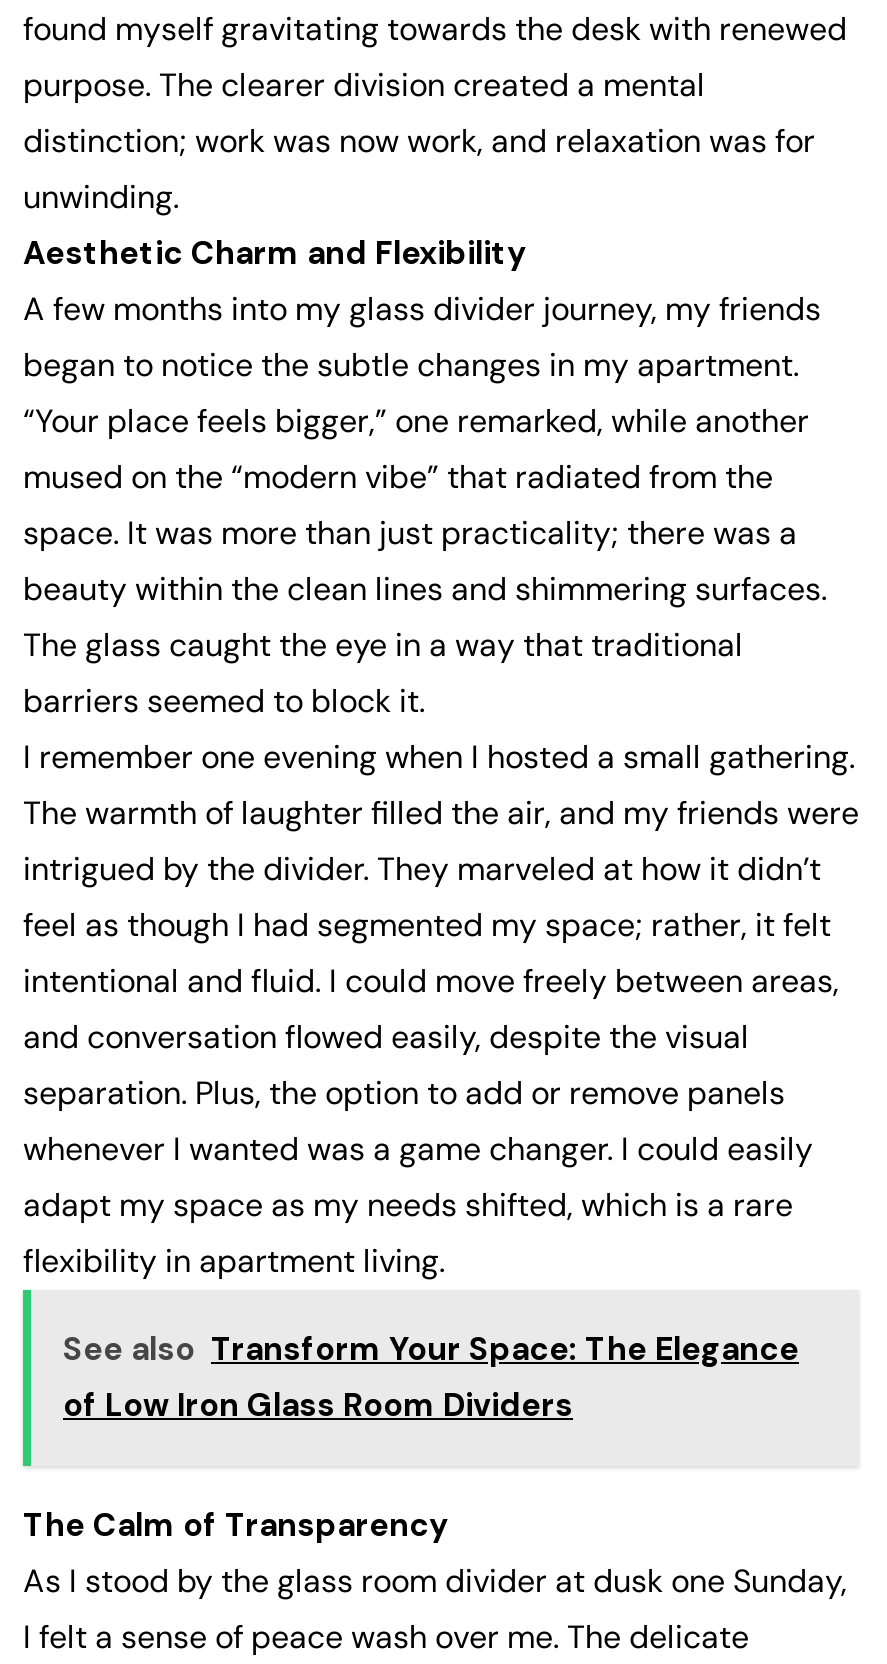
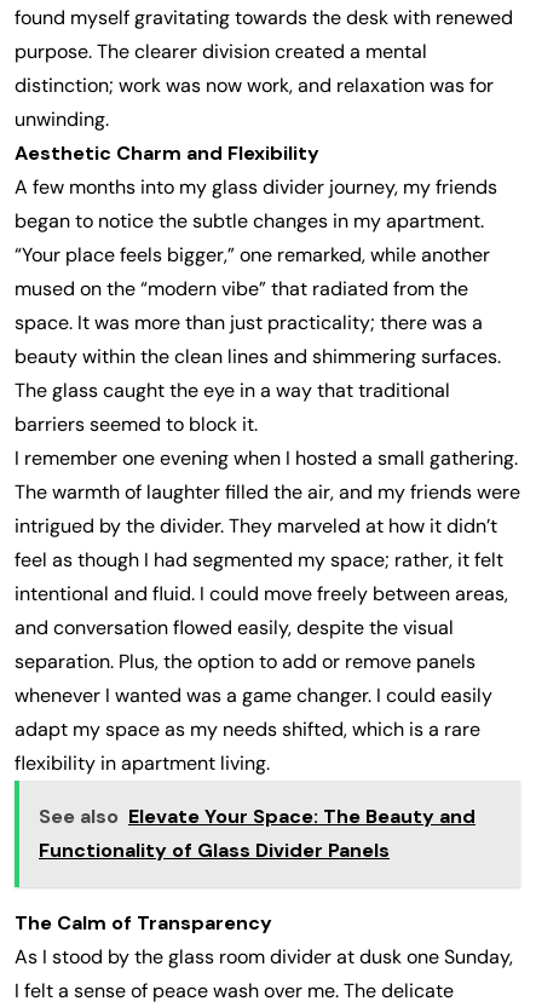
- See also Transform Your Space: The Elegance
- of Low Iron Glass Room Dividers
+ See also Elevate Your Space: The Beauty and
+ Functionality of Glass Divider Panels
